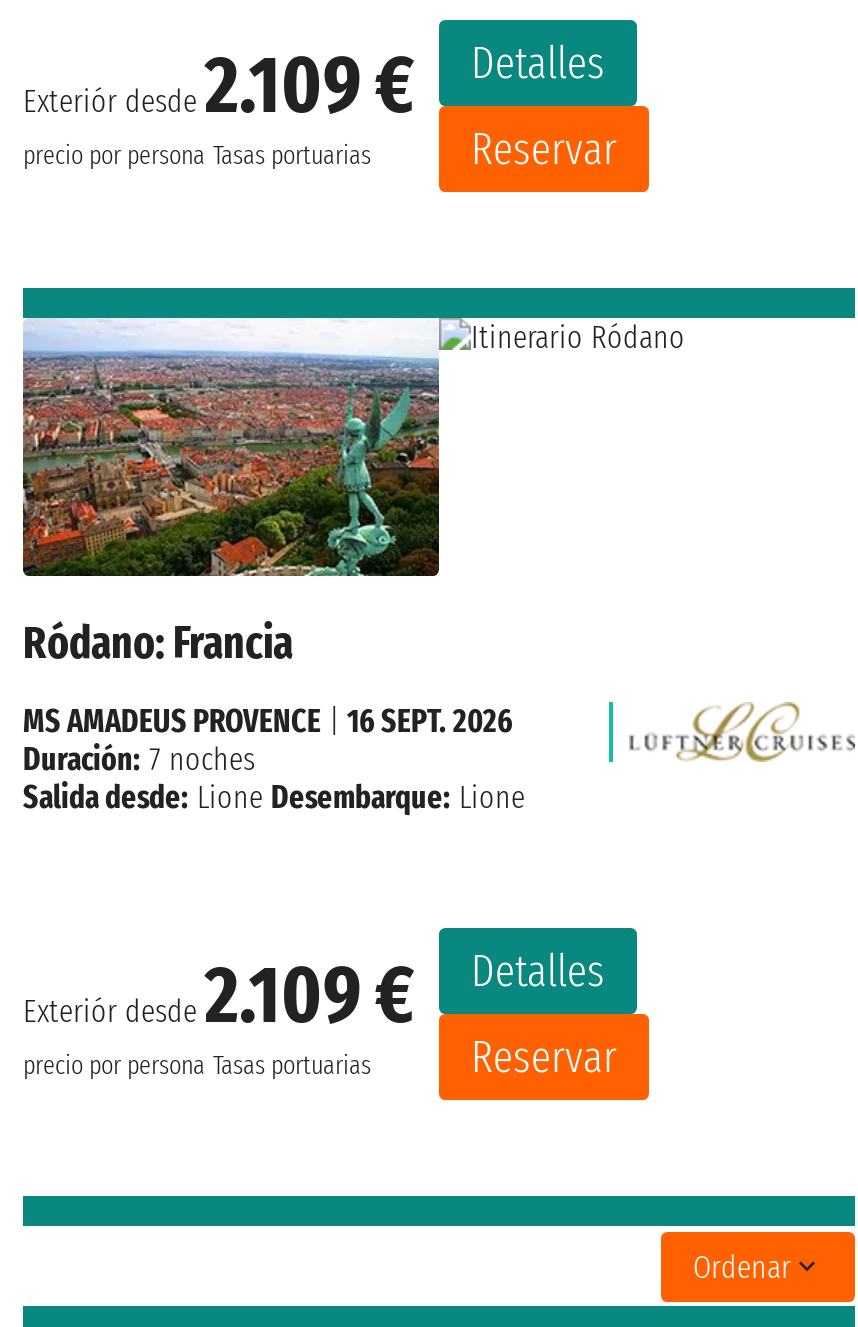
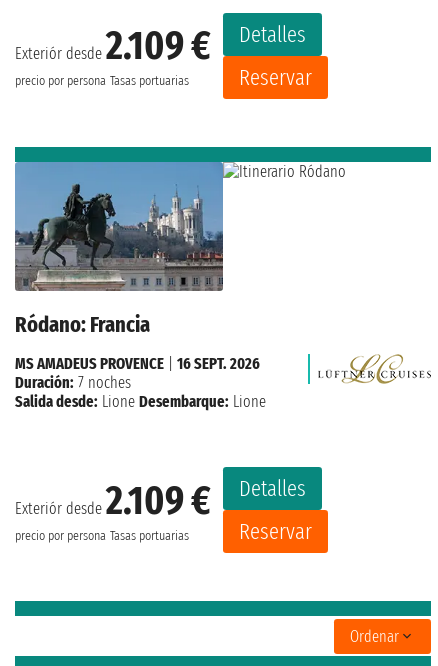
- [image]
+ [image]
